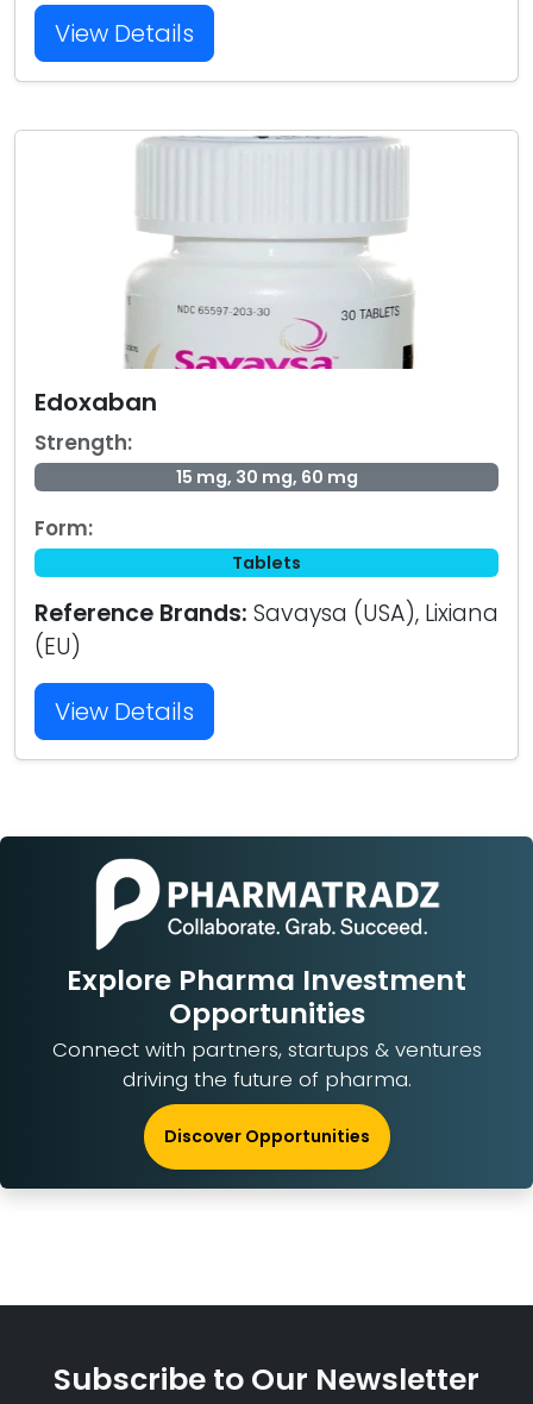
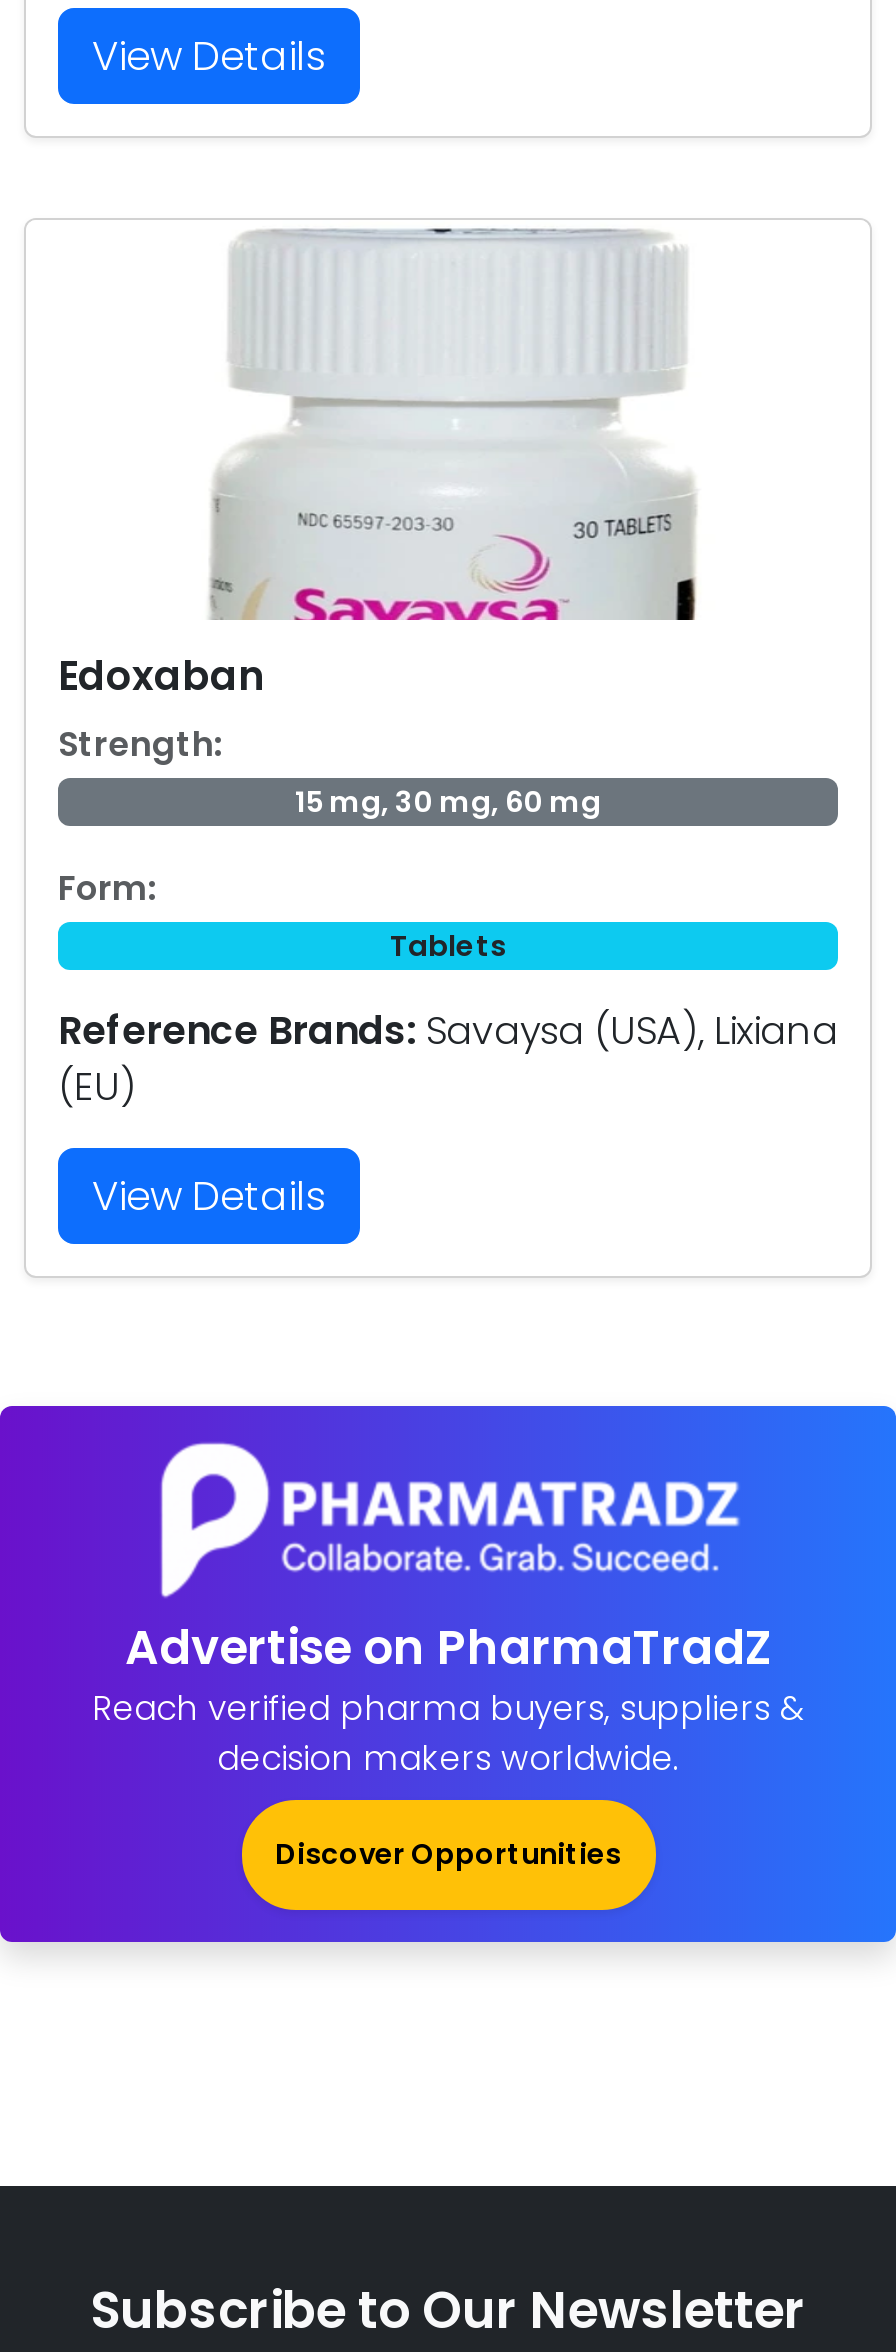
- [image]
- Explore Pharma Investment
- Opportunities
- Connect with partners, startups & ventures
- driving the future of pharma.
+ [image]
+ Advertise on PharmaTradZ
+ Reach verified pharma buyers, suppliers &
+ decision makers worldwide.

moved up: Discover Opportunities
